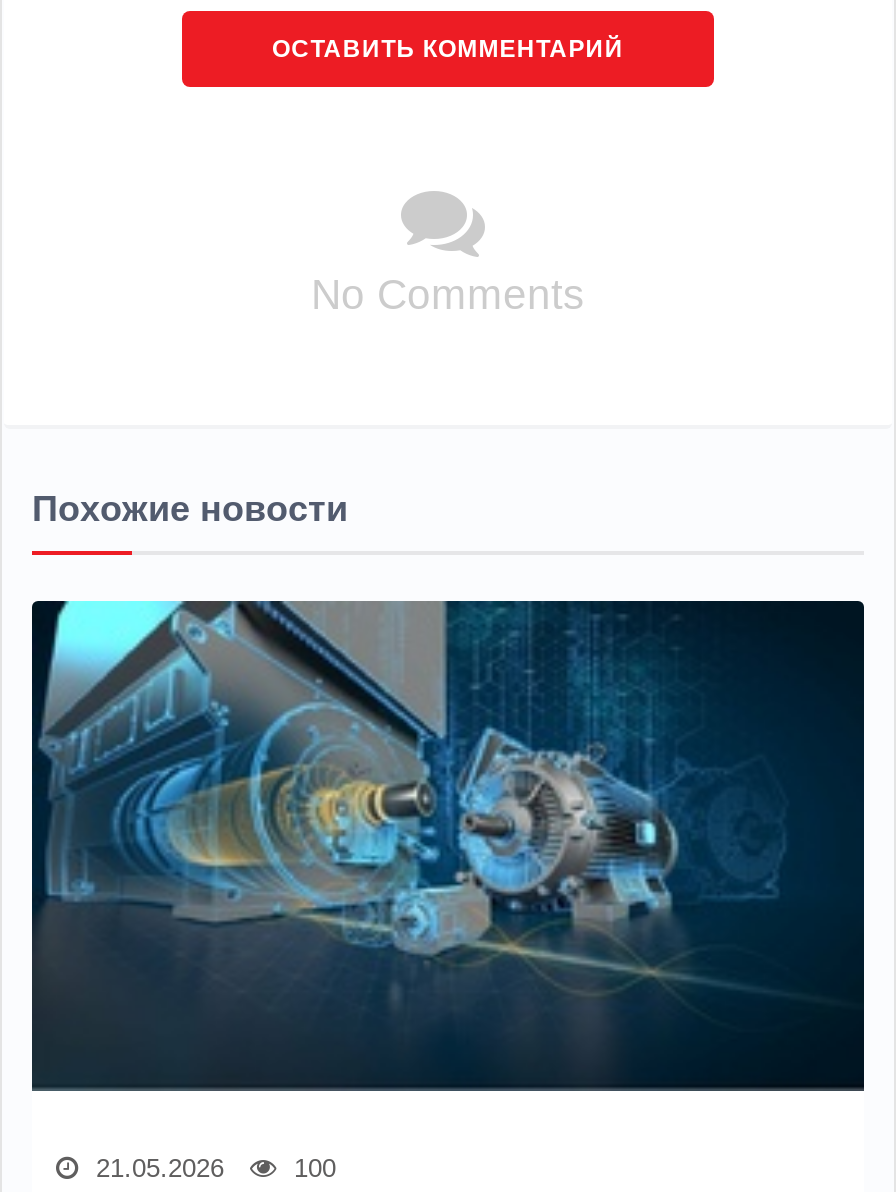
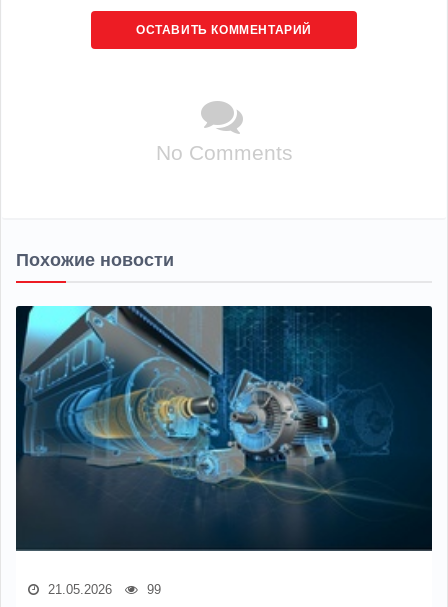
- 100
+ 99
